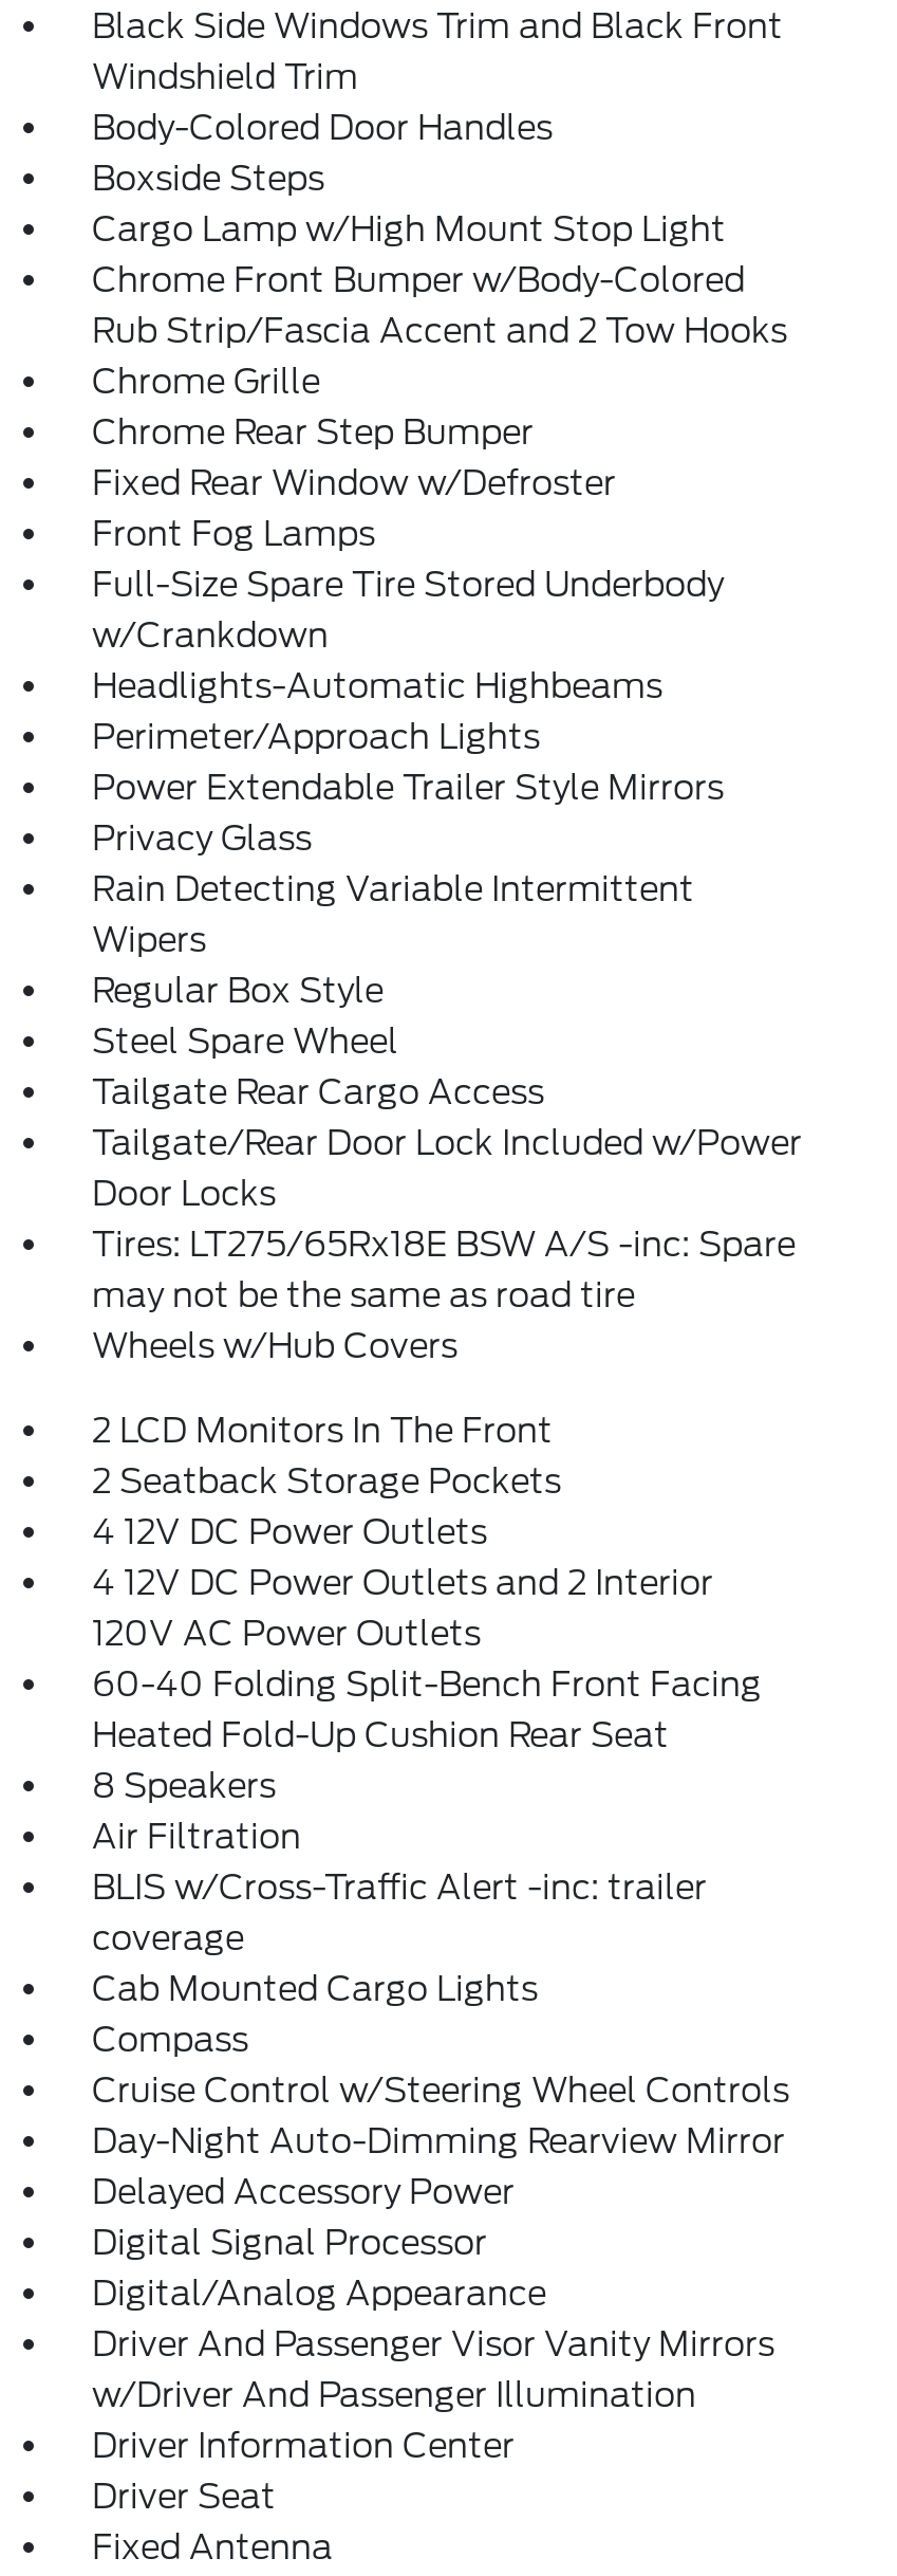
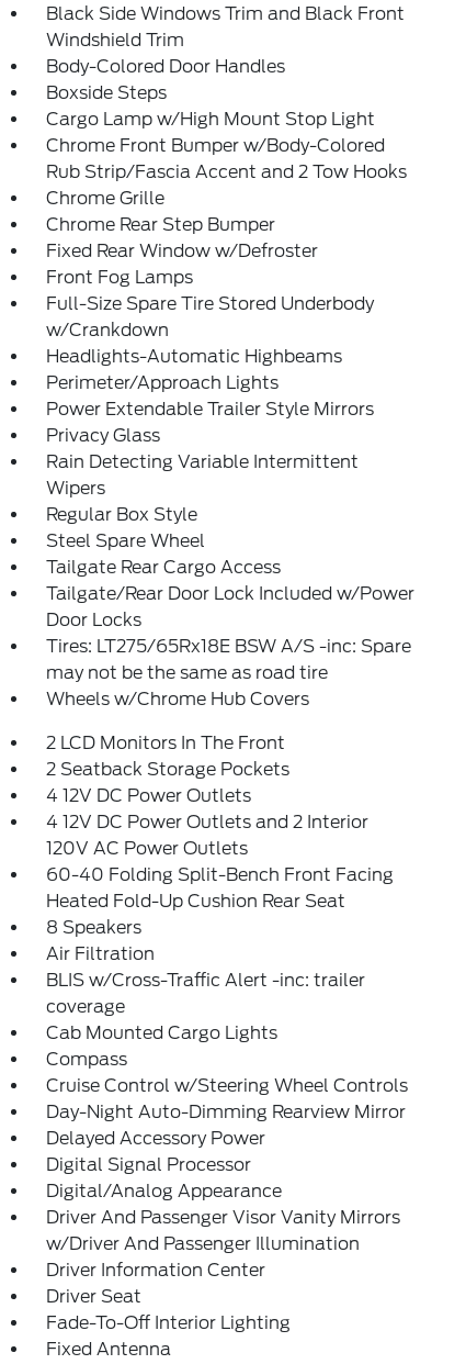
- Wheels w/Hub Covers
+ Wheels w/Chrome Hub Covers

+ Fade-To-Off Interior Lighting
